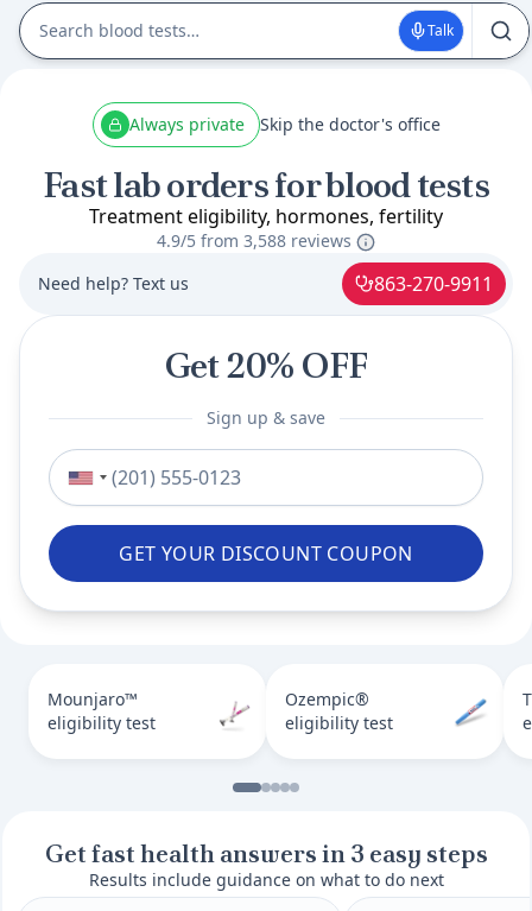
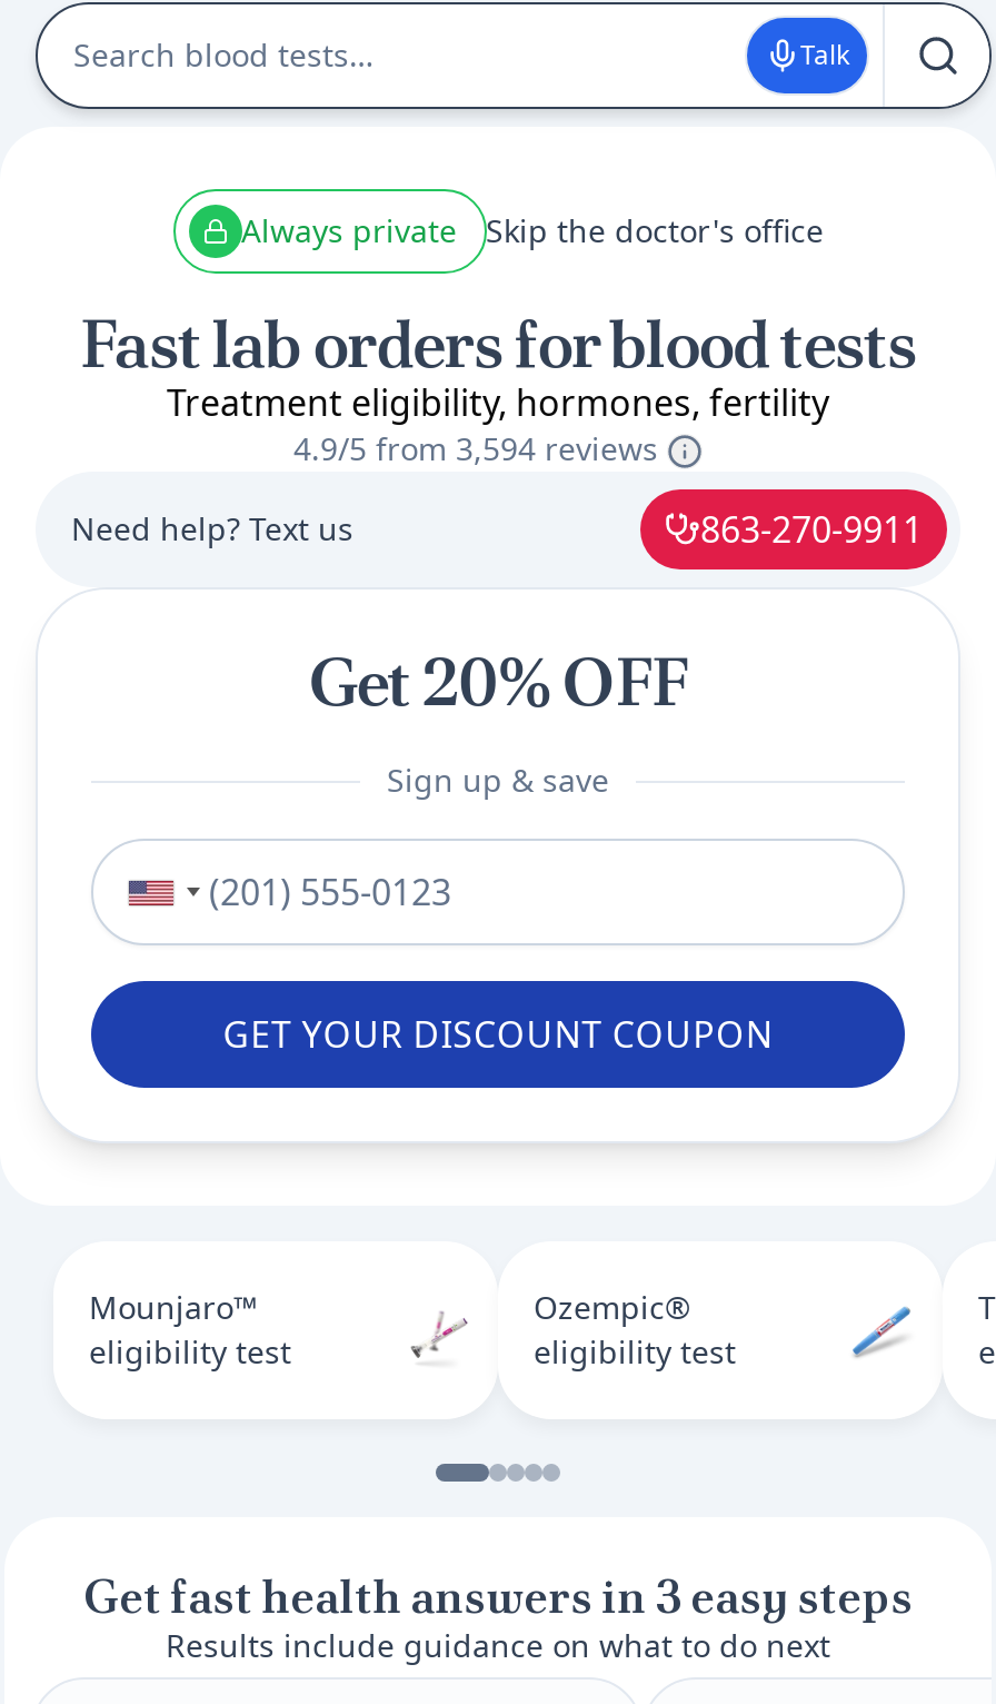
- 4.9/5 from 3,588 reviews
+ 4.9/5 from 3,594 reviews
